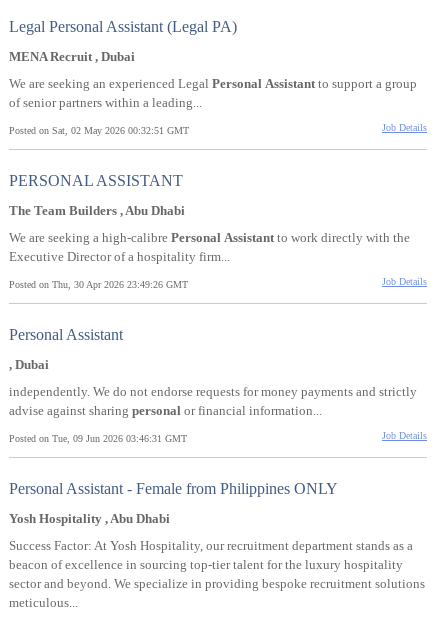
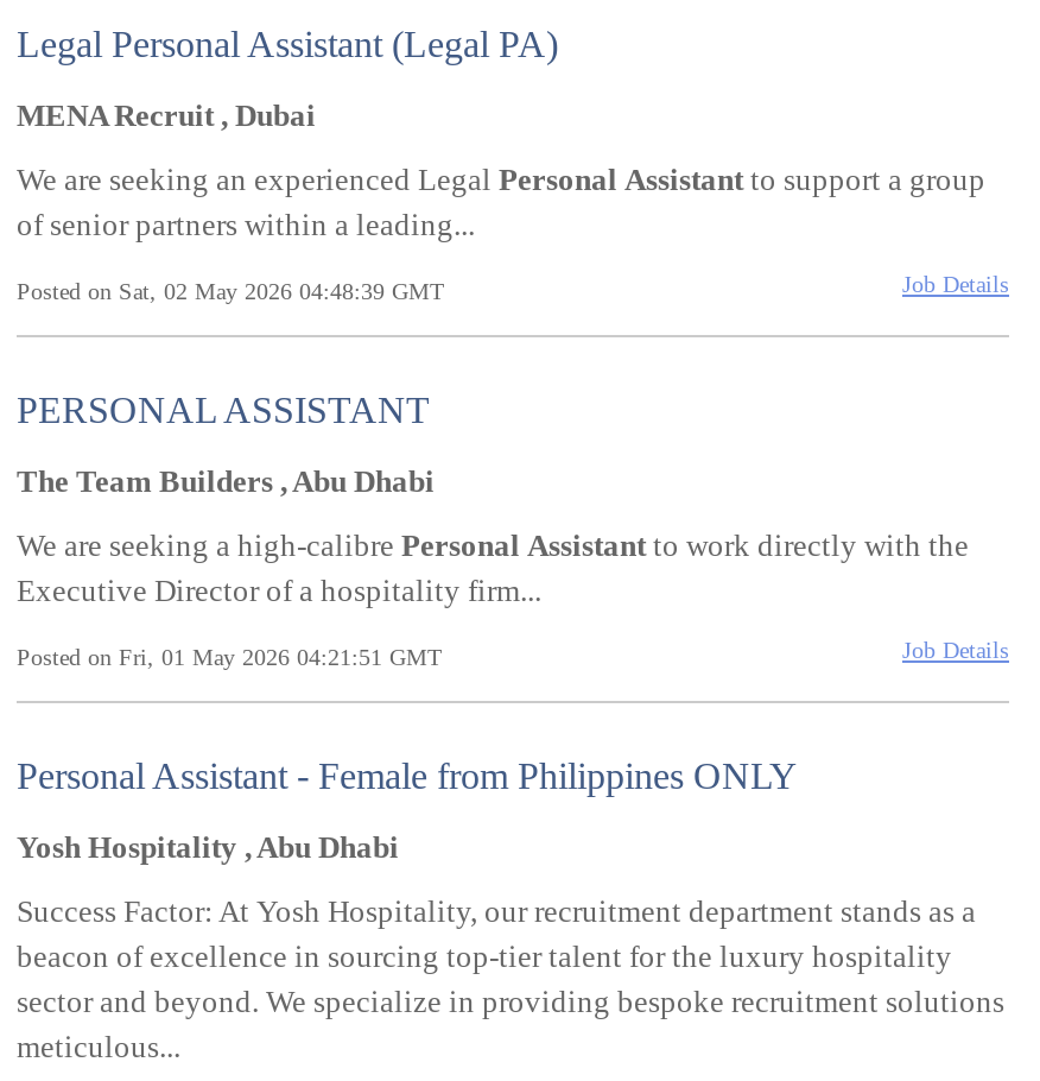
- Posted on Sat, 02 May 2026 00:32:51 GMT
+ Posted on Sat, 02 May 2026 04:48:39 GMT

- Posted on Thu, 30 Apr 2026 23:49:26 GMT
- Job Details
- Personal Assistant
- , Dubai
- independently. We do not endorse requests for money payments and strictly
- advise against sharing personal or financial information...
- Posted on Tue, 09 Jun 2026 03:46:31 GMT
+ Posted on Fri, 01 May 2026 04:21:51 GMT
